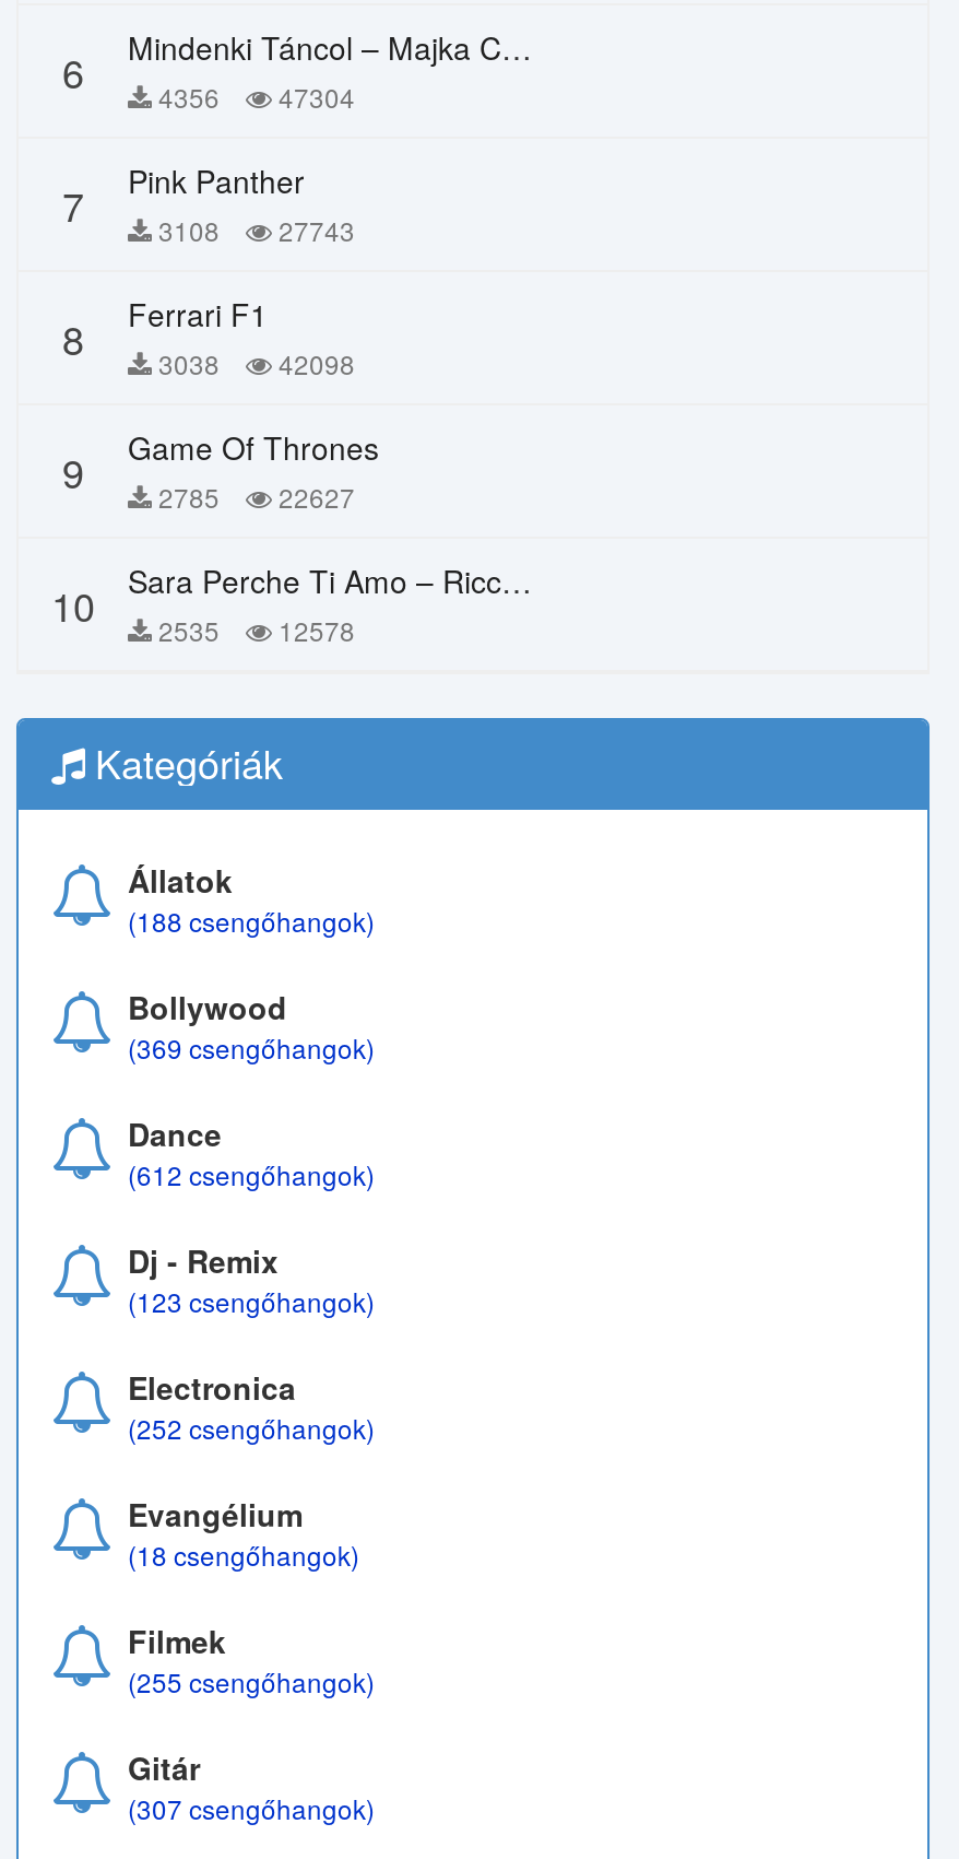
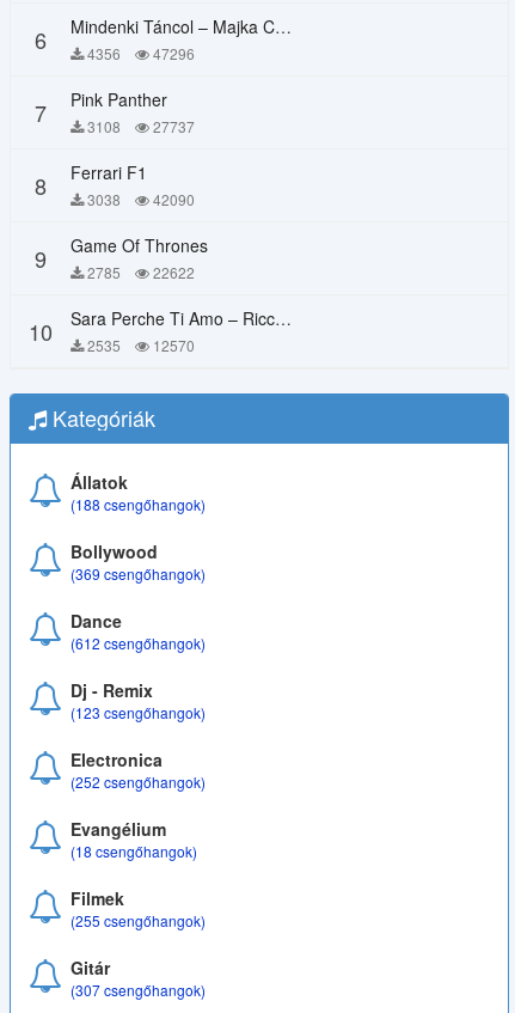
- 6 4356 47304
+ 6 4356 47296

- 7 Pink Panther 3108 27743
+ 7 Pink Panther 3108 27737

- 8 Ferrari F1 3038 42098
+ 8 Ferrari F1 3038 42090

- 22627
+ 22622

- 10 2535 12578
+ 10 2535 12570
